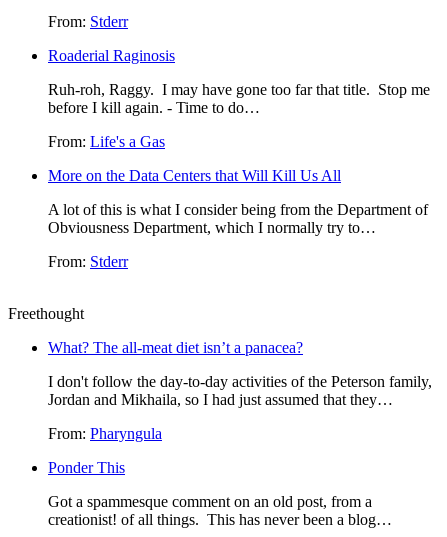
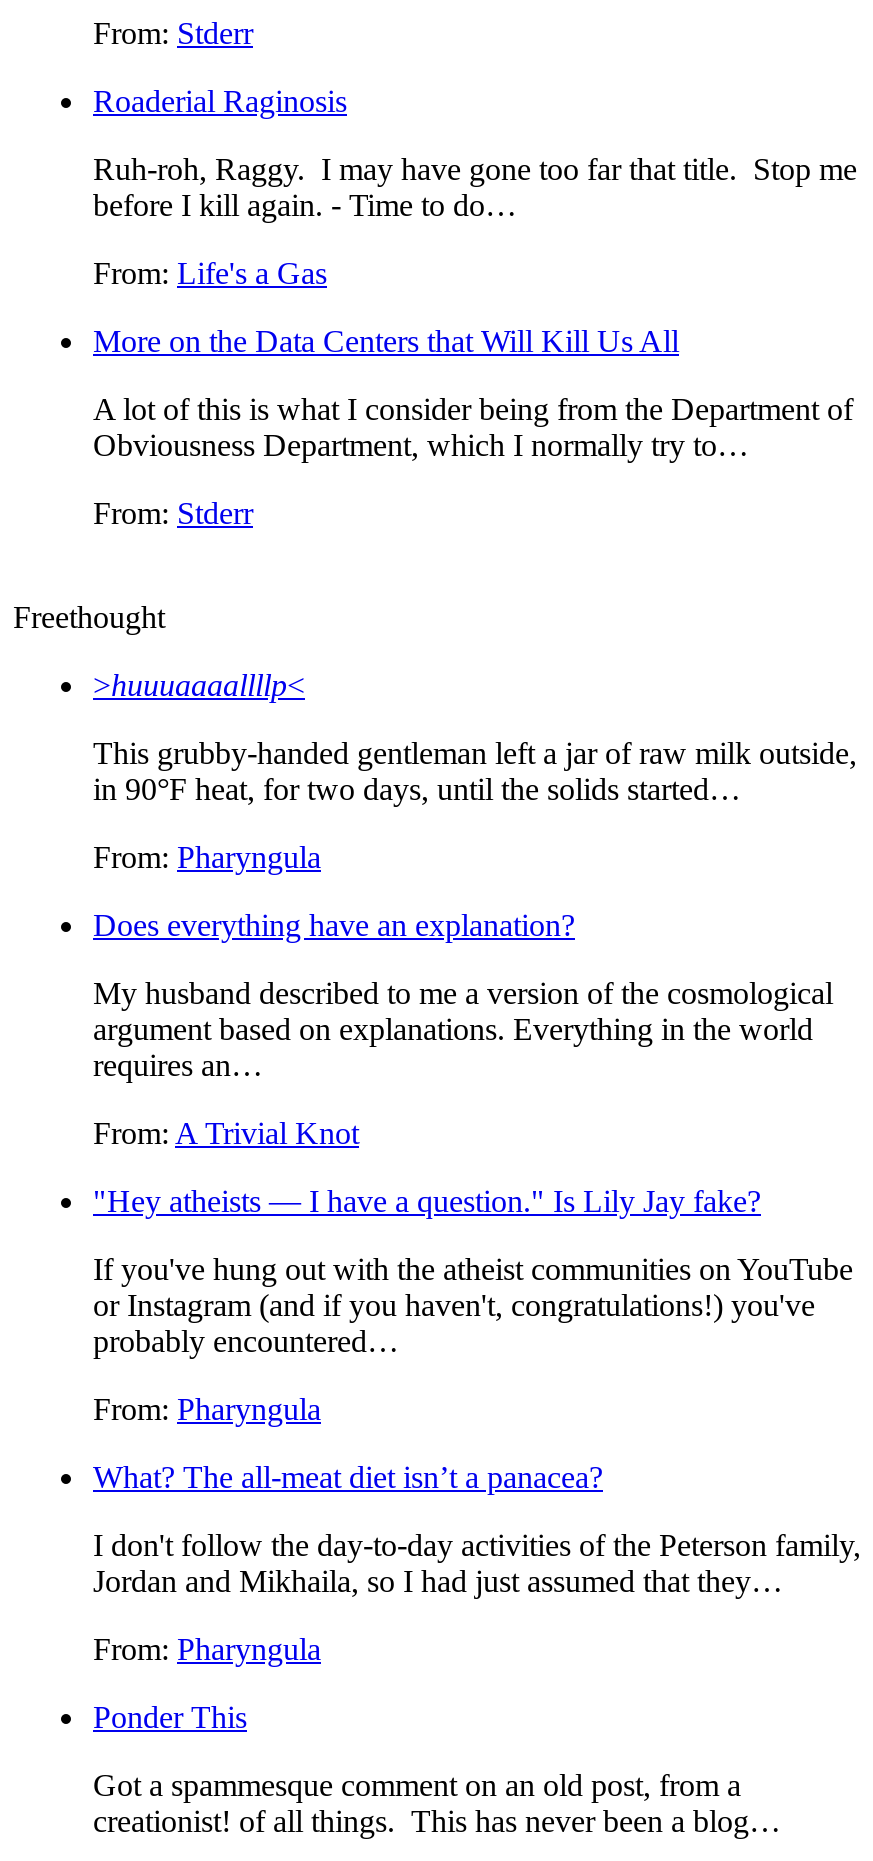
+ >huuuaaaallllp<
+ This grubby-handed gentleman left a jar of raw milk outside,
+ in 90°F heat, for two days, until the solids started…
+ From: Pharyngula
+ Does everything have an explanation?
+ My husband described to me a version of the cosmological
+ argument based on explanations. Everything in the world
+ requires an…
+ From: A Trivial Knot
+ Hey atheists — I have a question. Is Lily Jay fake?
+ If you've hung out with the atheist communities on YouTube
+ or Instagram (and if you haven't, congratulations!) you've
+ probably encountered…
+ From: Pharyngula
